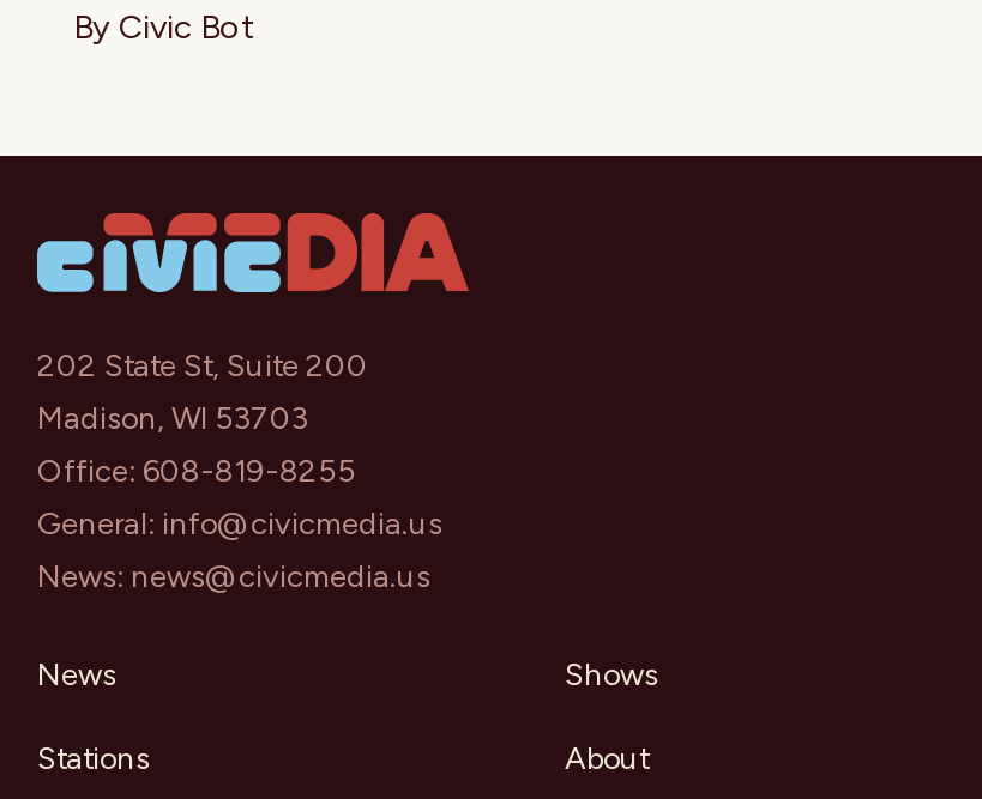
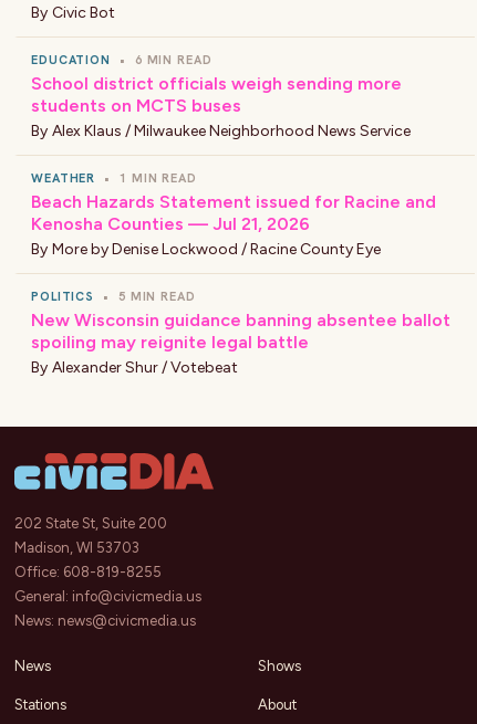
+ EDUCATION • 6 MIN READ
+ School district officials weigh sending more
+ students on MCTS buses
+ By Alex Klaus / Milwaukee Neighborhood News Service
+ WEATHER • 1 MIN READ
+ Beach Hazards Statement issued for Racine and
+ Kenosha Counties — Jul 21, 2026
+ By More by Denise Lockwood / Racine County Eye
+ POLITICS • 5 MIN READ
+ New Wisconsin guidance banning absentee ballot
+ spoiling may reignite legal battle
+ By Alexander Shur / Votebeat
